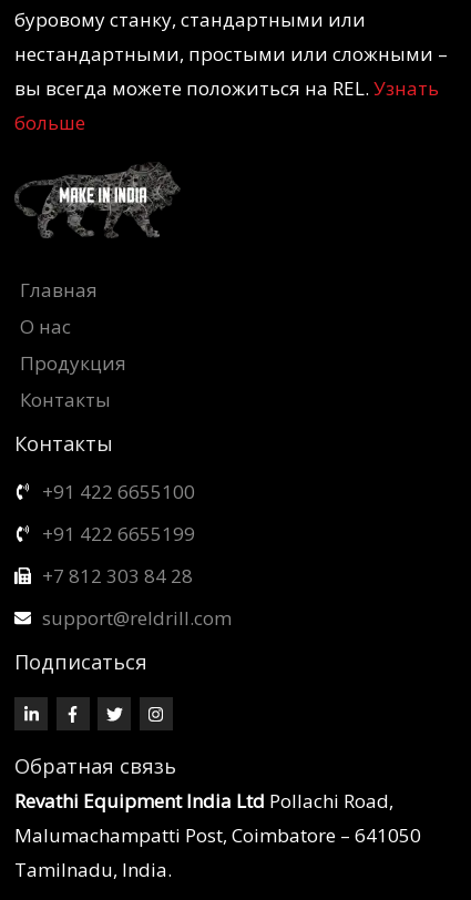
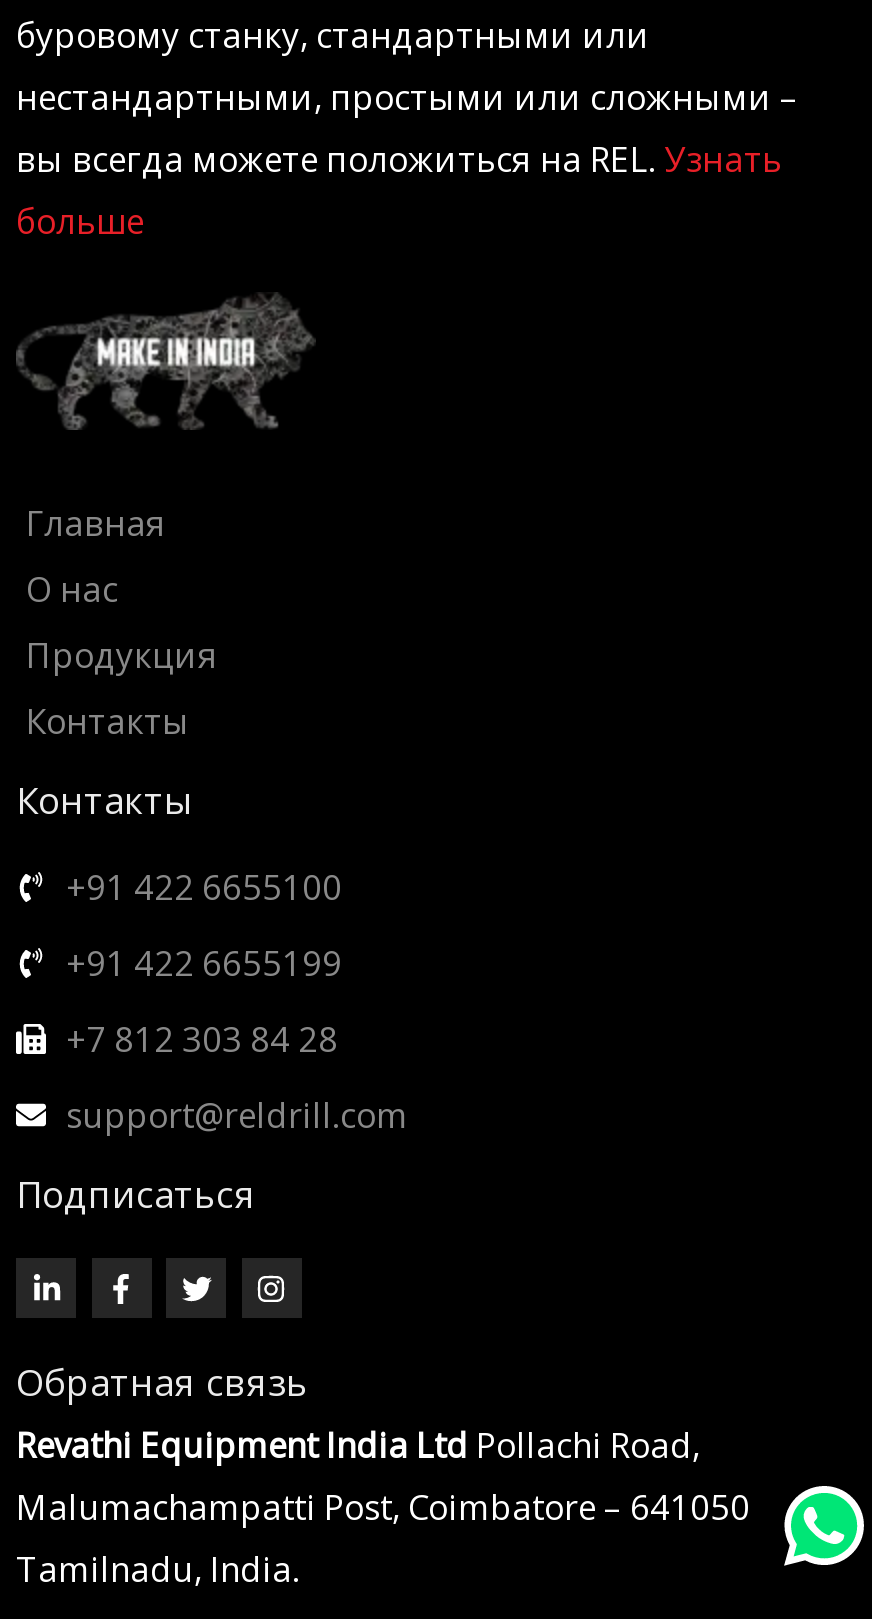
+ [image]
